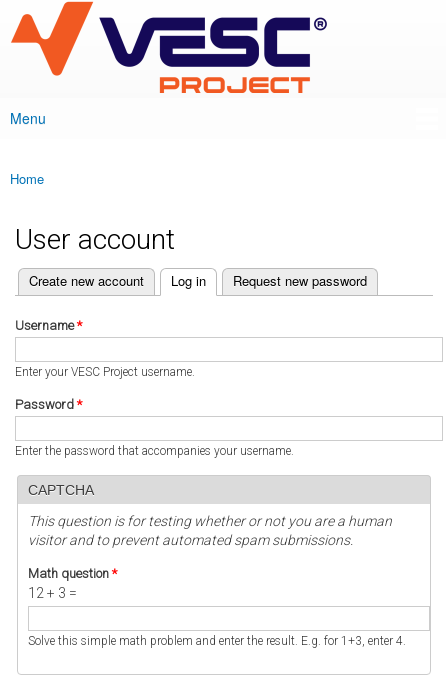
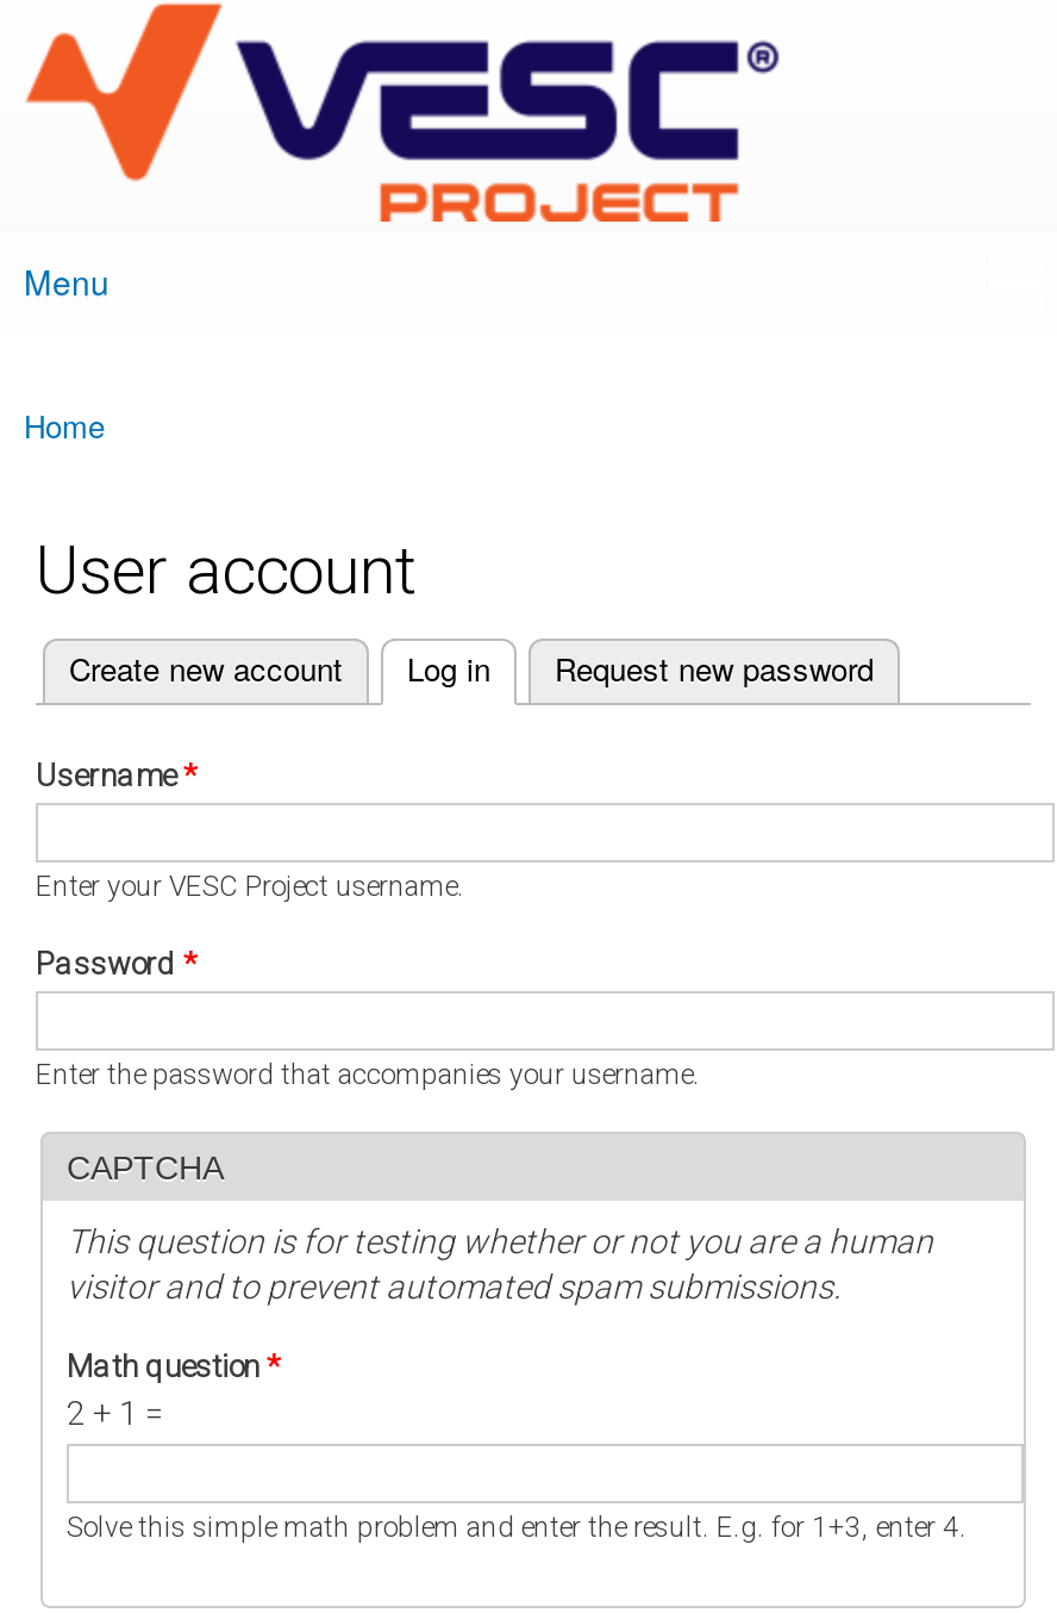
- 12 + 3 =
+ 2 + 1 =
